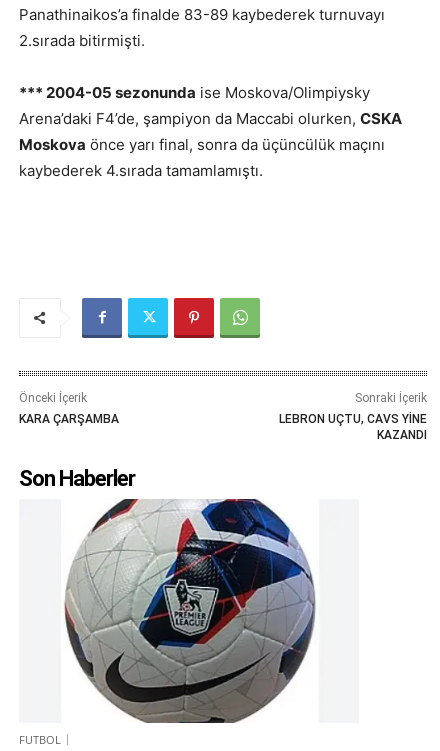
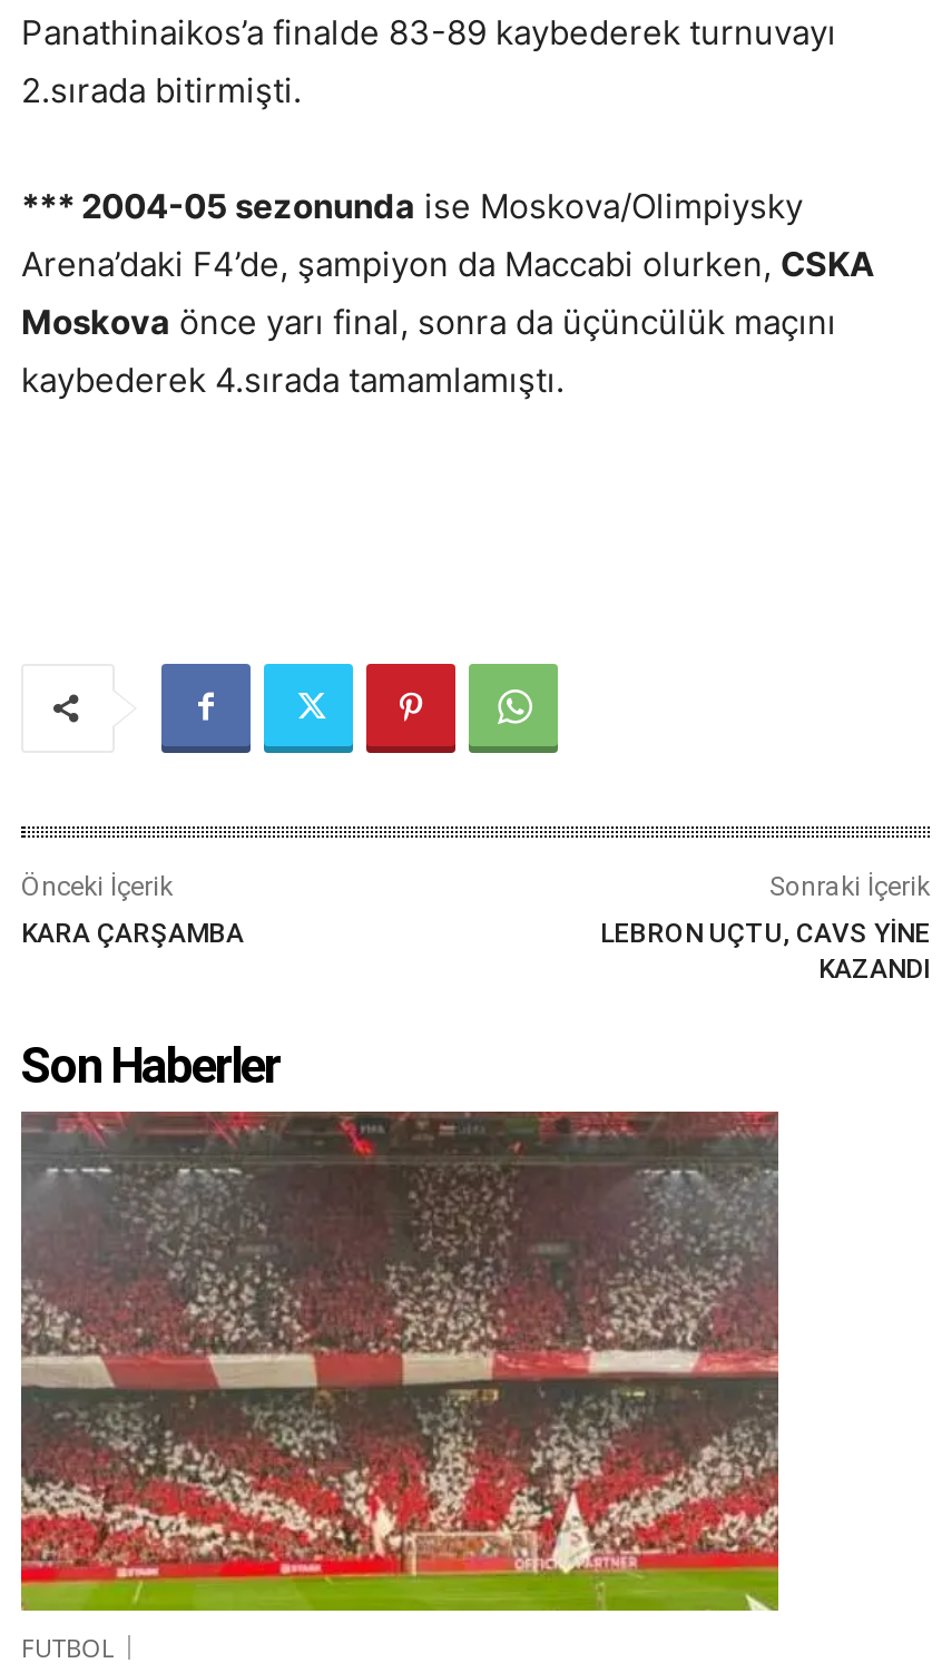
- [image]
+ [image]
